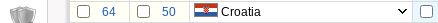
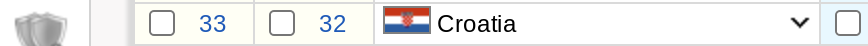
- 64
+ 33

- 50
+ 32
